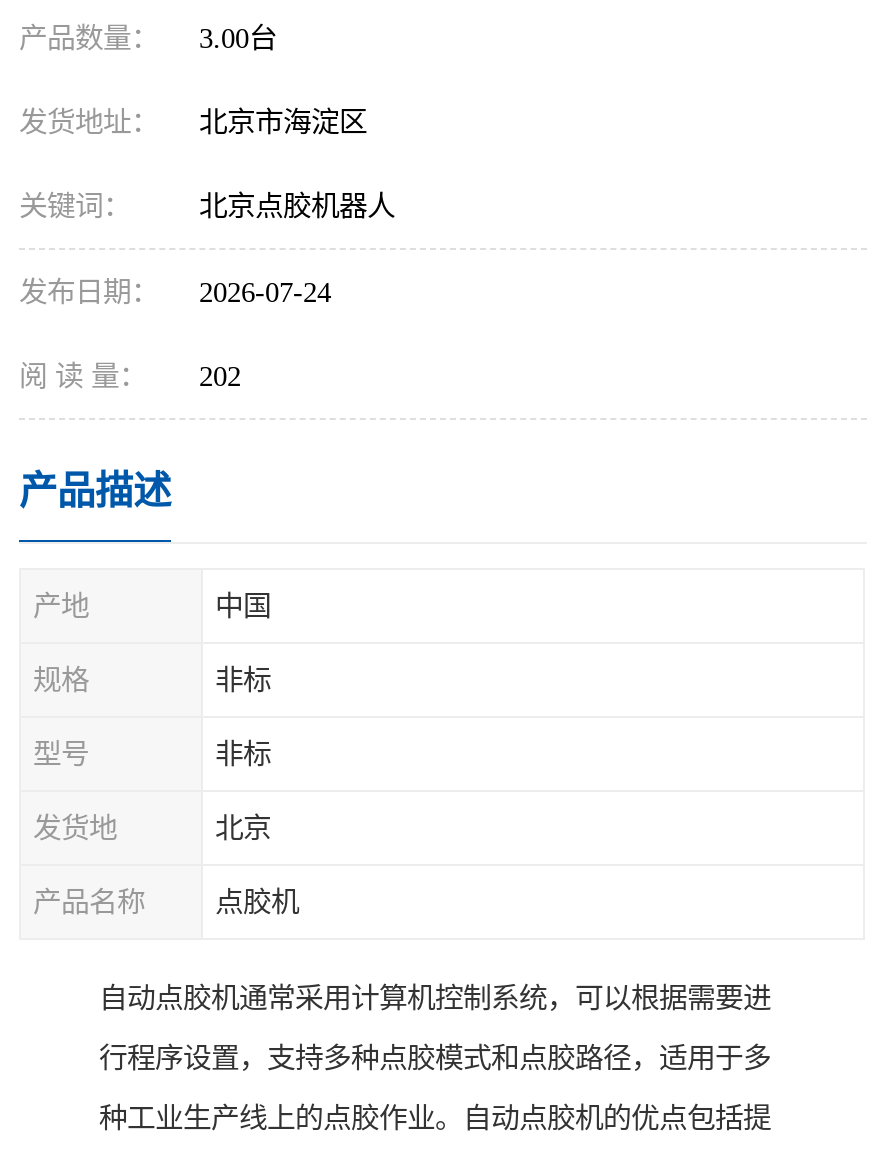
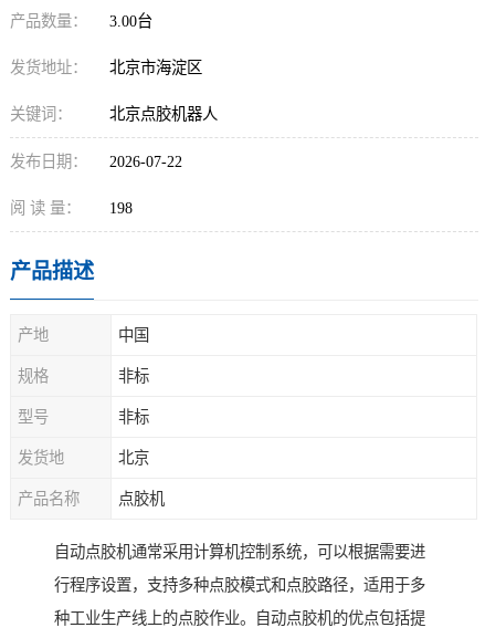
- 发布日期： 2026-07-24
+ 发布日期： 2026-07-22

- 阅 读 量： 202
+ 阅 读 量： 198
